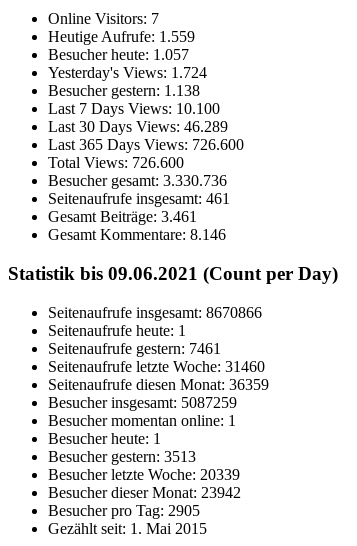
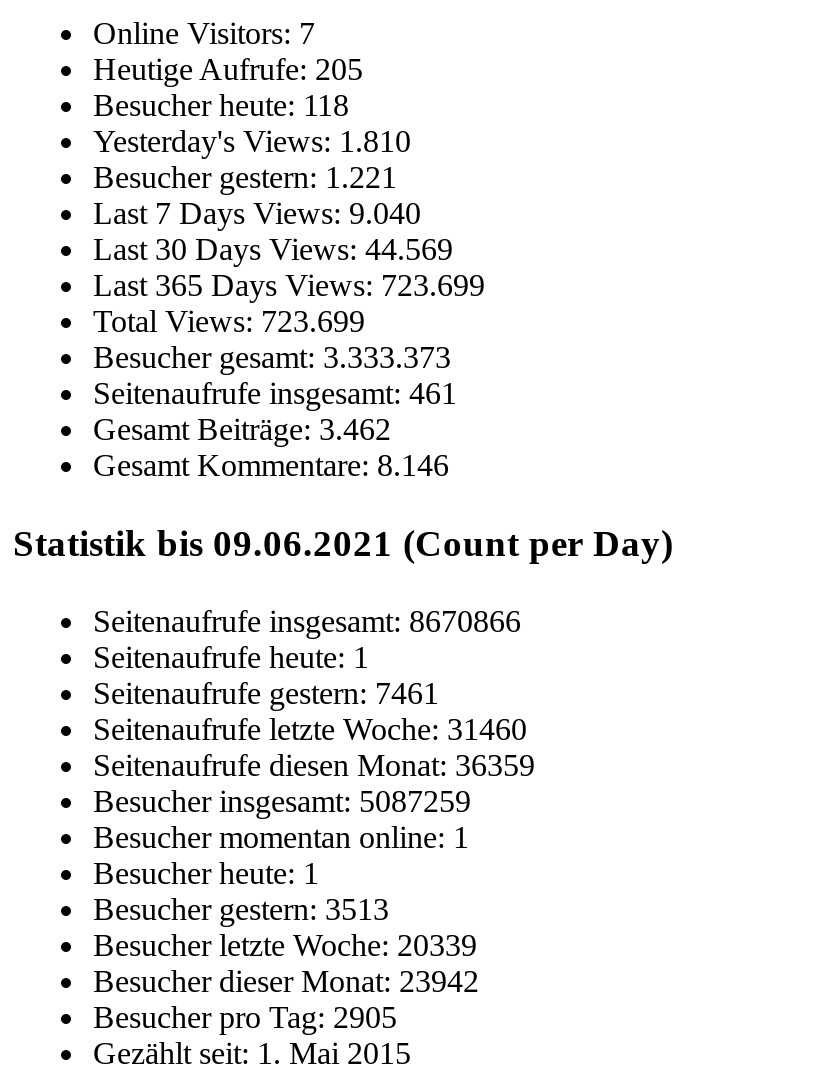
- Heutige Aufrufe: 1.559
+ Heutige Aufrufe: 205

- Besucher heute: 1.057
+ Besucher heute: 118

- Yesterday's Views: 1.724
+ Yesterday's Views: 1.810

- Besucher gestern: 1.138
+ Besucher gestern: 1.221

- Last 7 Days Views: 10.100
+ Last 7 Days Views: 9.040

- Last 30 Days Views: 46.289
+ Last 30 Days Views: 44.569

- Last 365 Days Views: 726.600
+ Last 365 Days Views: 723.699

- Total Views: 726.600
+ Total Views: 723.699

- Besucher gesamt: 3.330.736
+ Besucher gesamt: 3.333.373

- Gesamt Beiträge:3.461
+ Gesamt Beiträge:3.462
